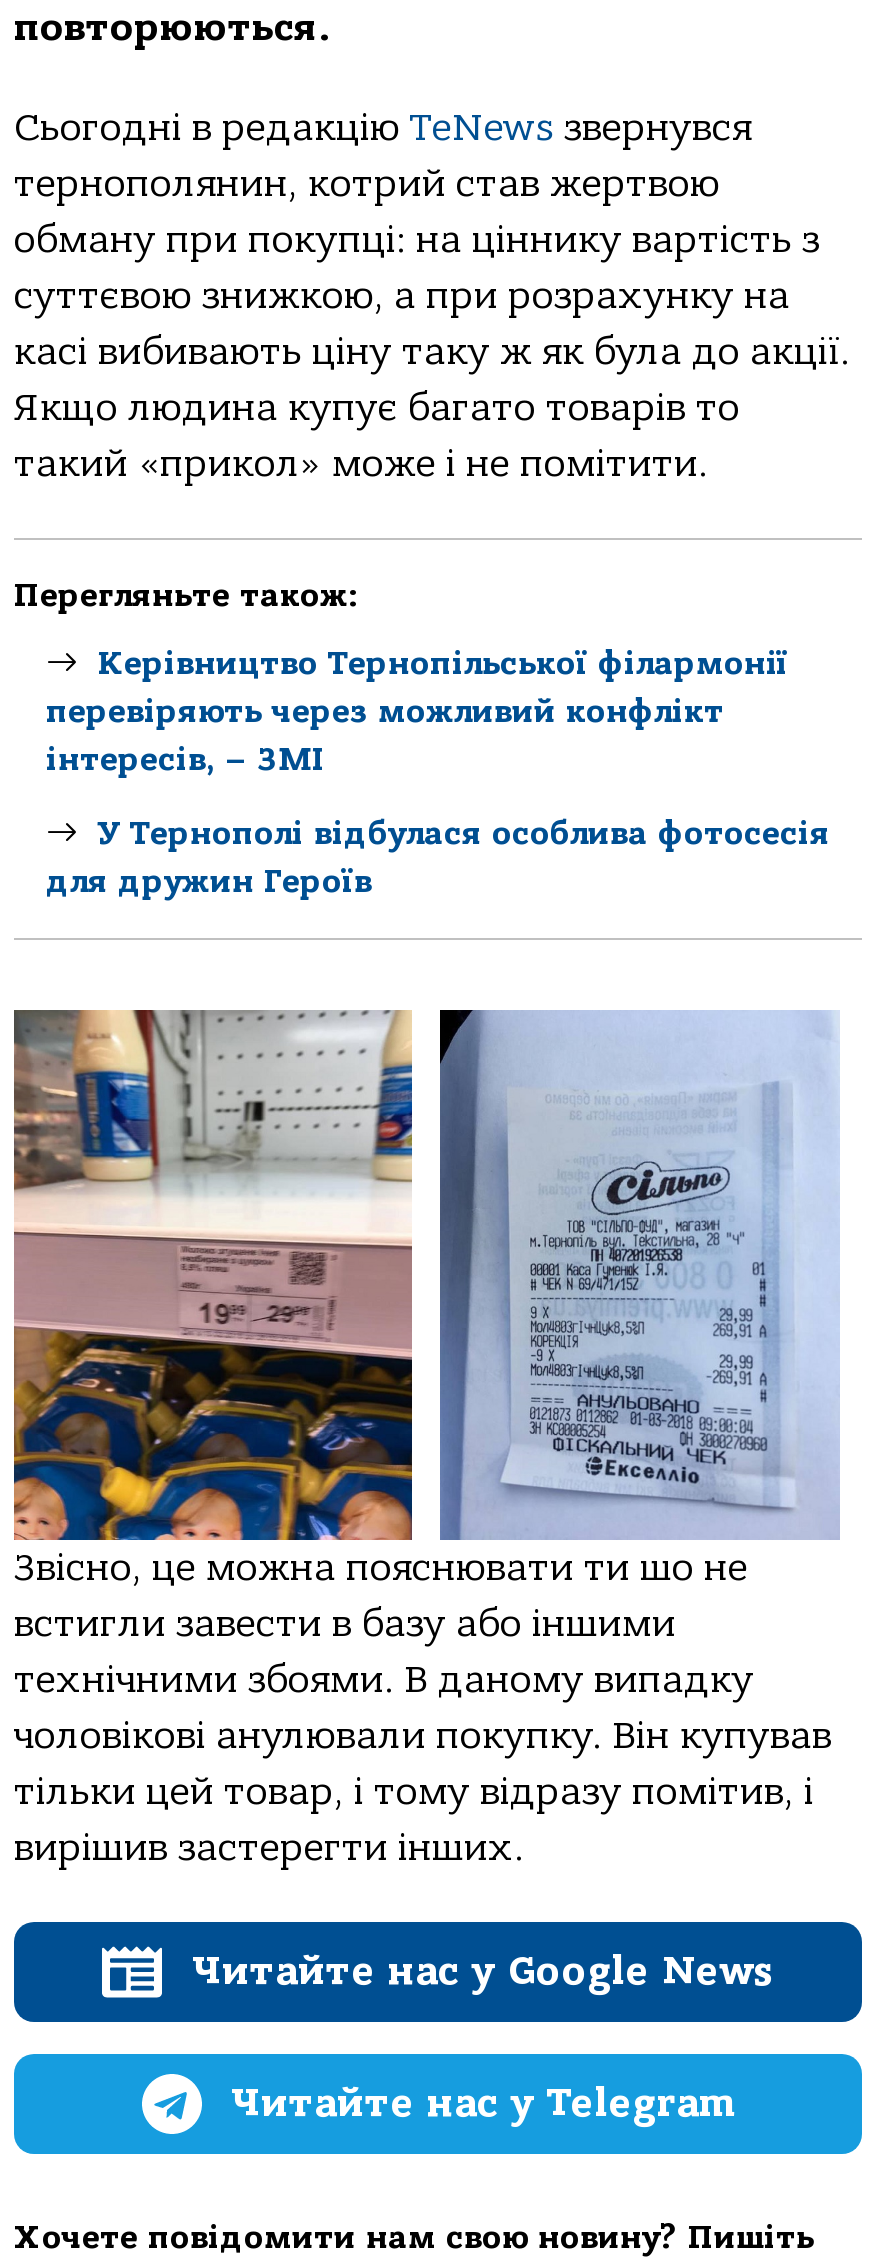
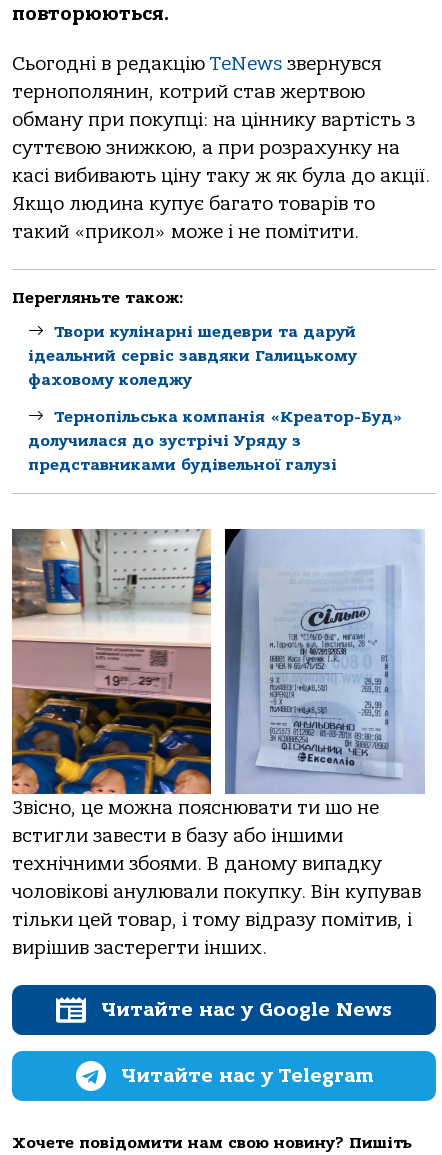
- Керівництво Тернопільської філармонії
- перевіряють через можливий конфлікт
- інтересів, – ЗМІ
+ Твори кулінарні шедеври та даруй
+ ідеальний сервіс завдяки Галицькому
+ фаховому коледжу

- У Тернополі відбулася особлива фотосесія
- для дружин Героїв
+ Тернопільськa компaнія «Креaтор-Буд»
+ долучилaся до зустрічі Уряду з
+ предстaвникaми будівельної гaлузі
